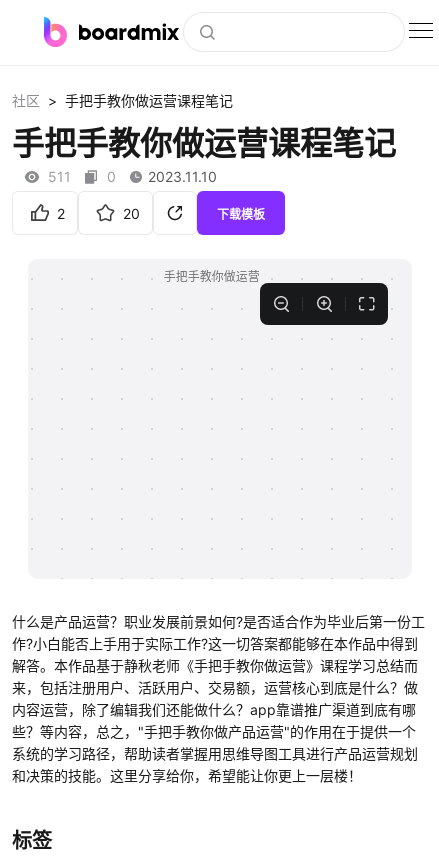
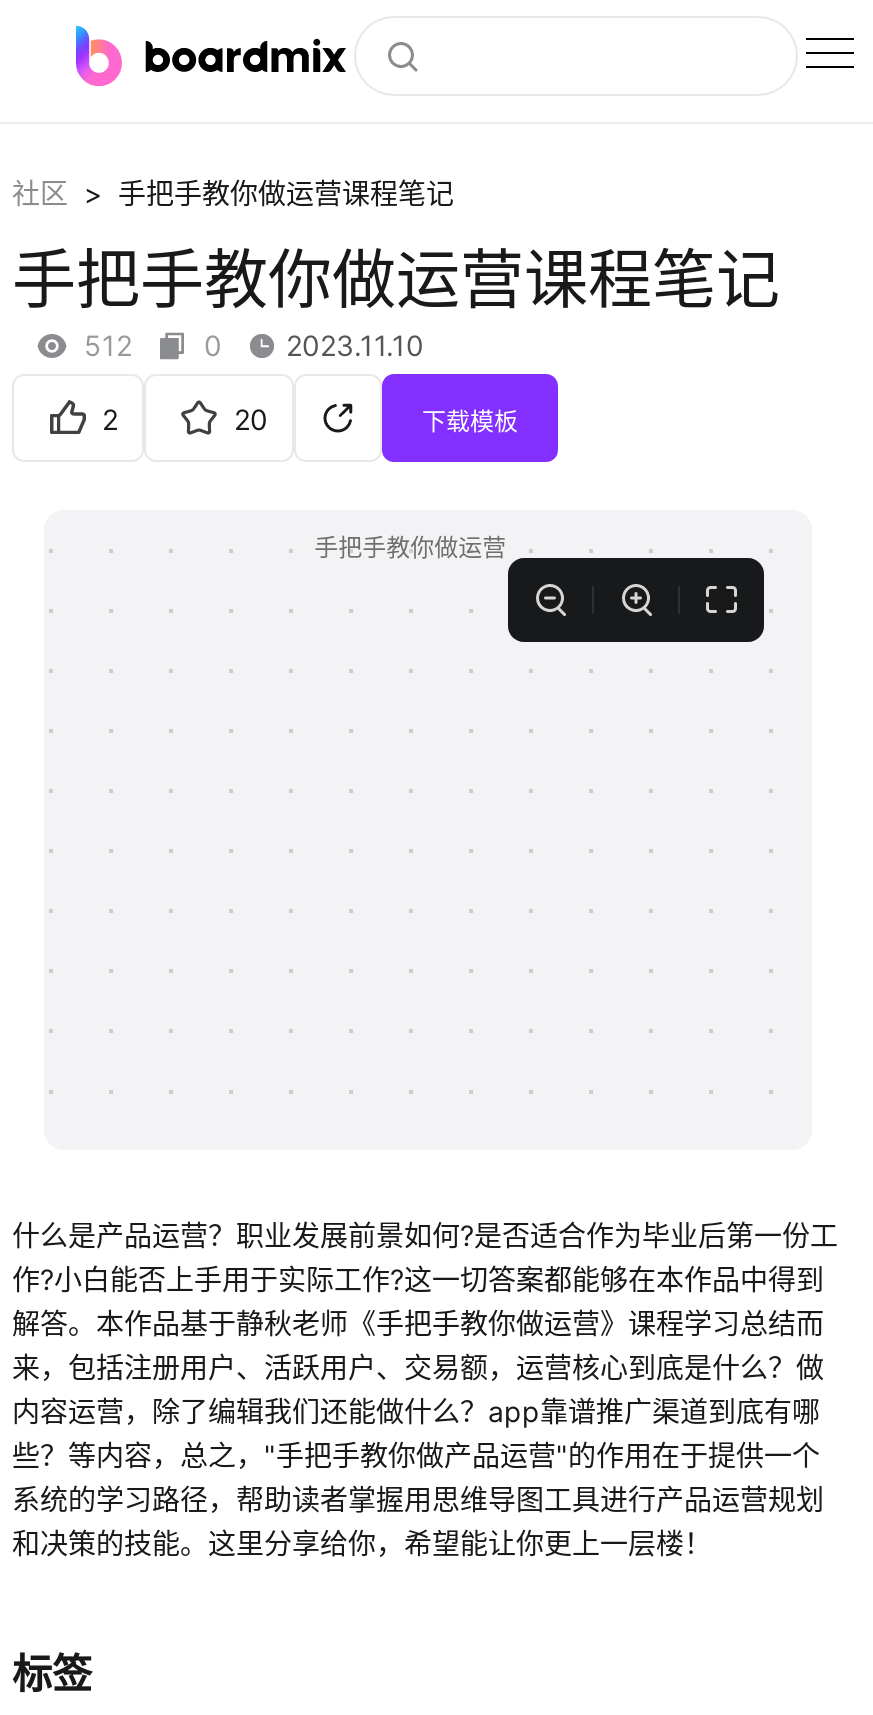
- 511
+ 512
